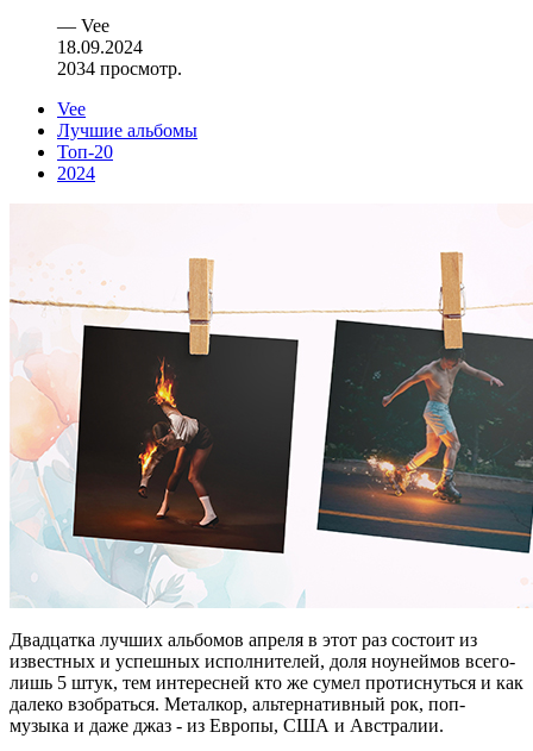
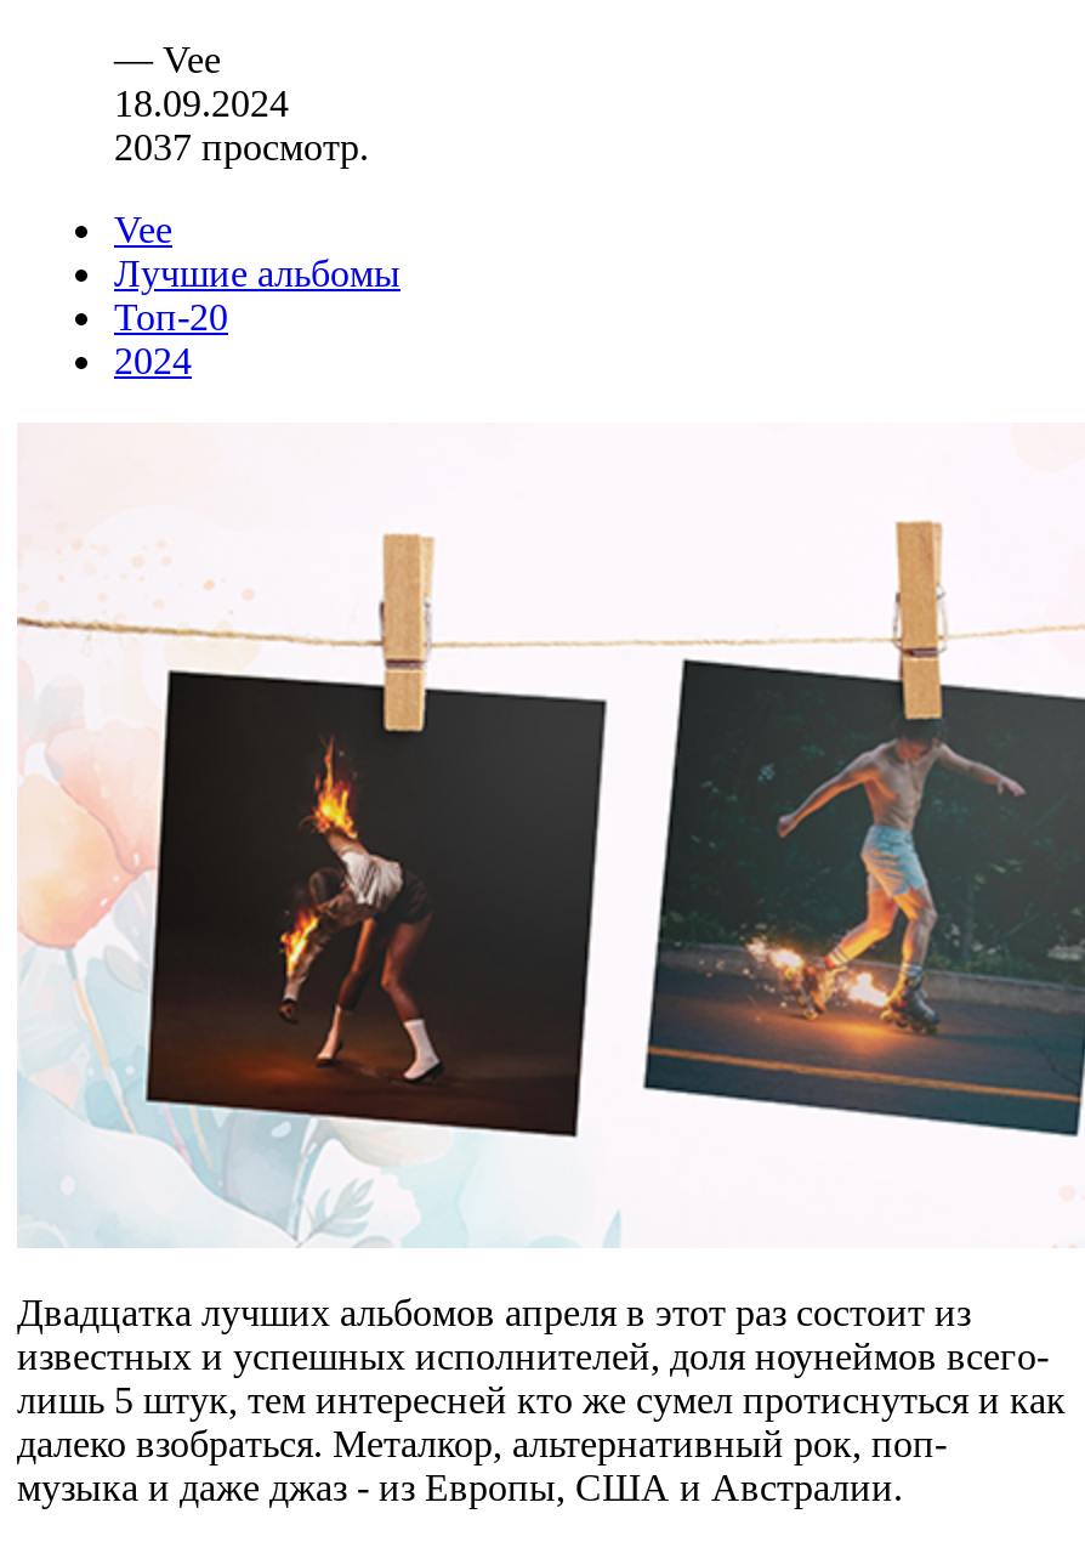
- 2034 просмотр.
+ 2037 просмотр.
